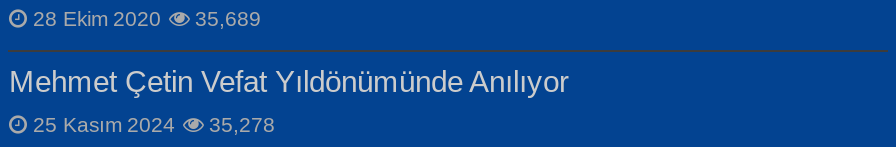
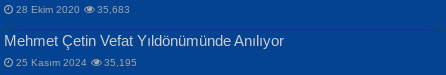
- 28 Ekim 2020 35,689
+ 28 Ekim 2020 35,683

- 25 Kasım 2024 35,278
+ 25 Kasım 2024 35,195
